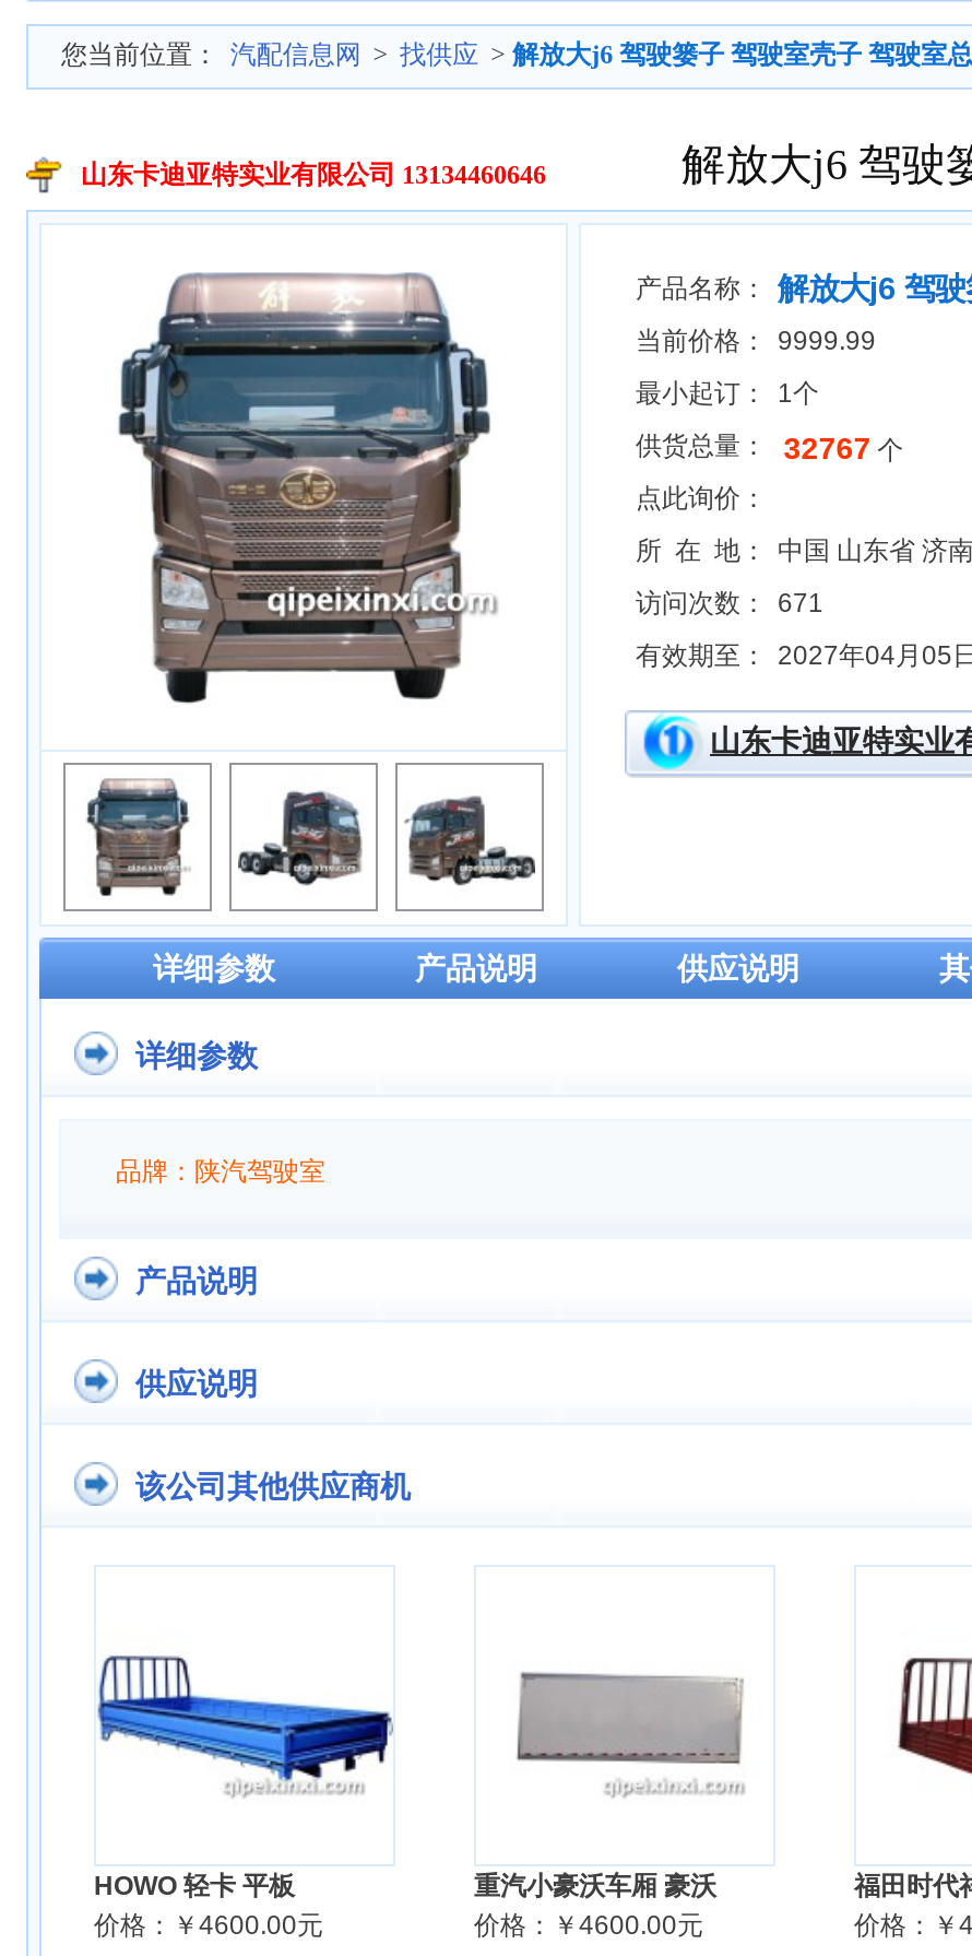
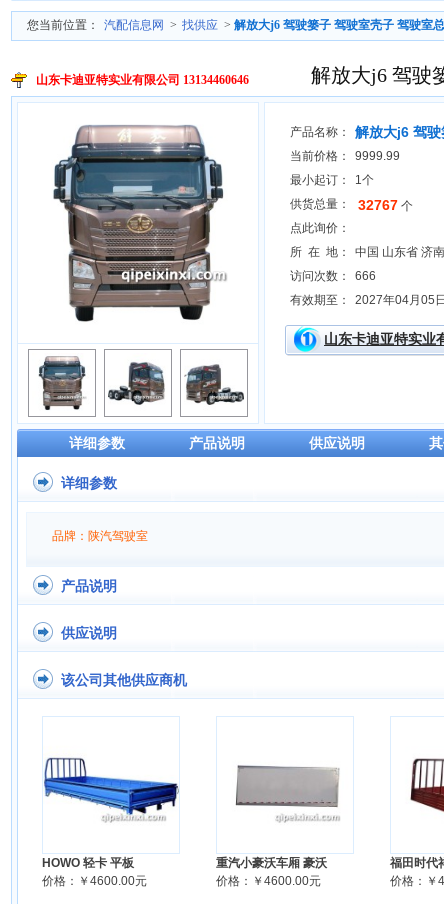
- 访问次数： 671
+ 访问次数： 666
